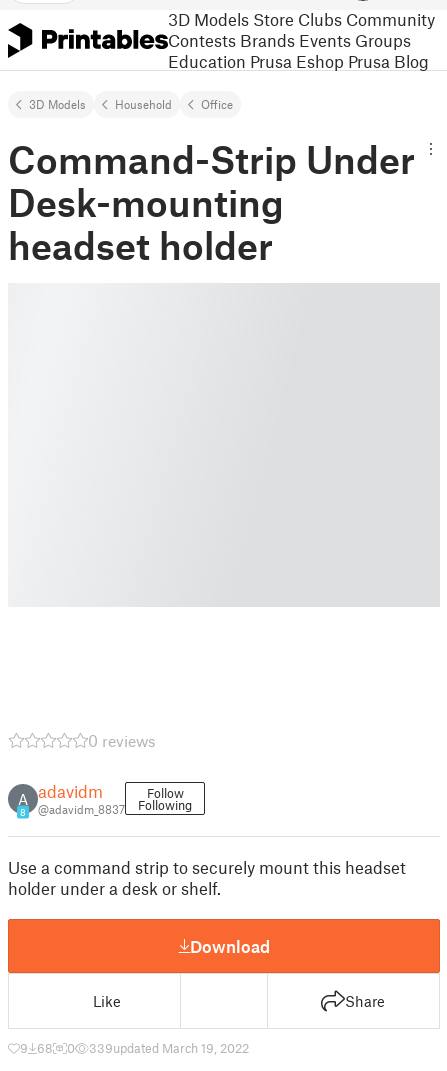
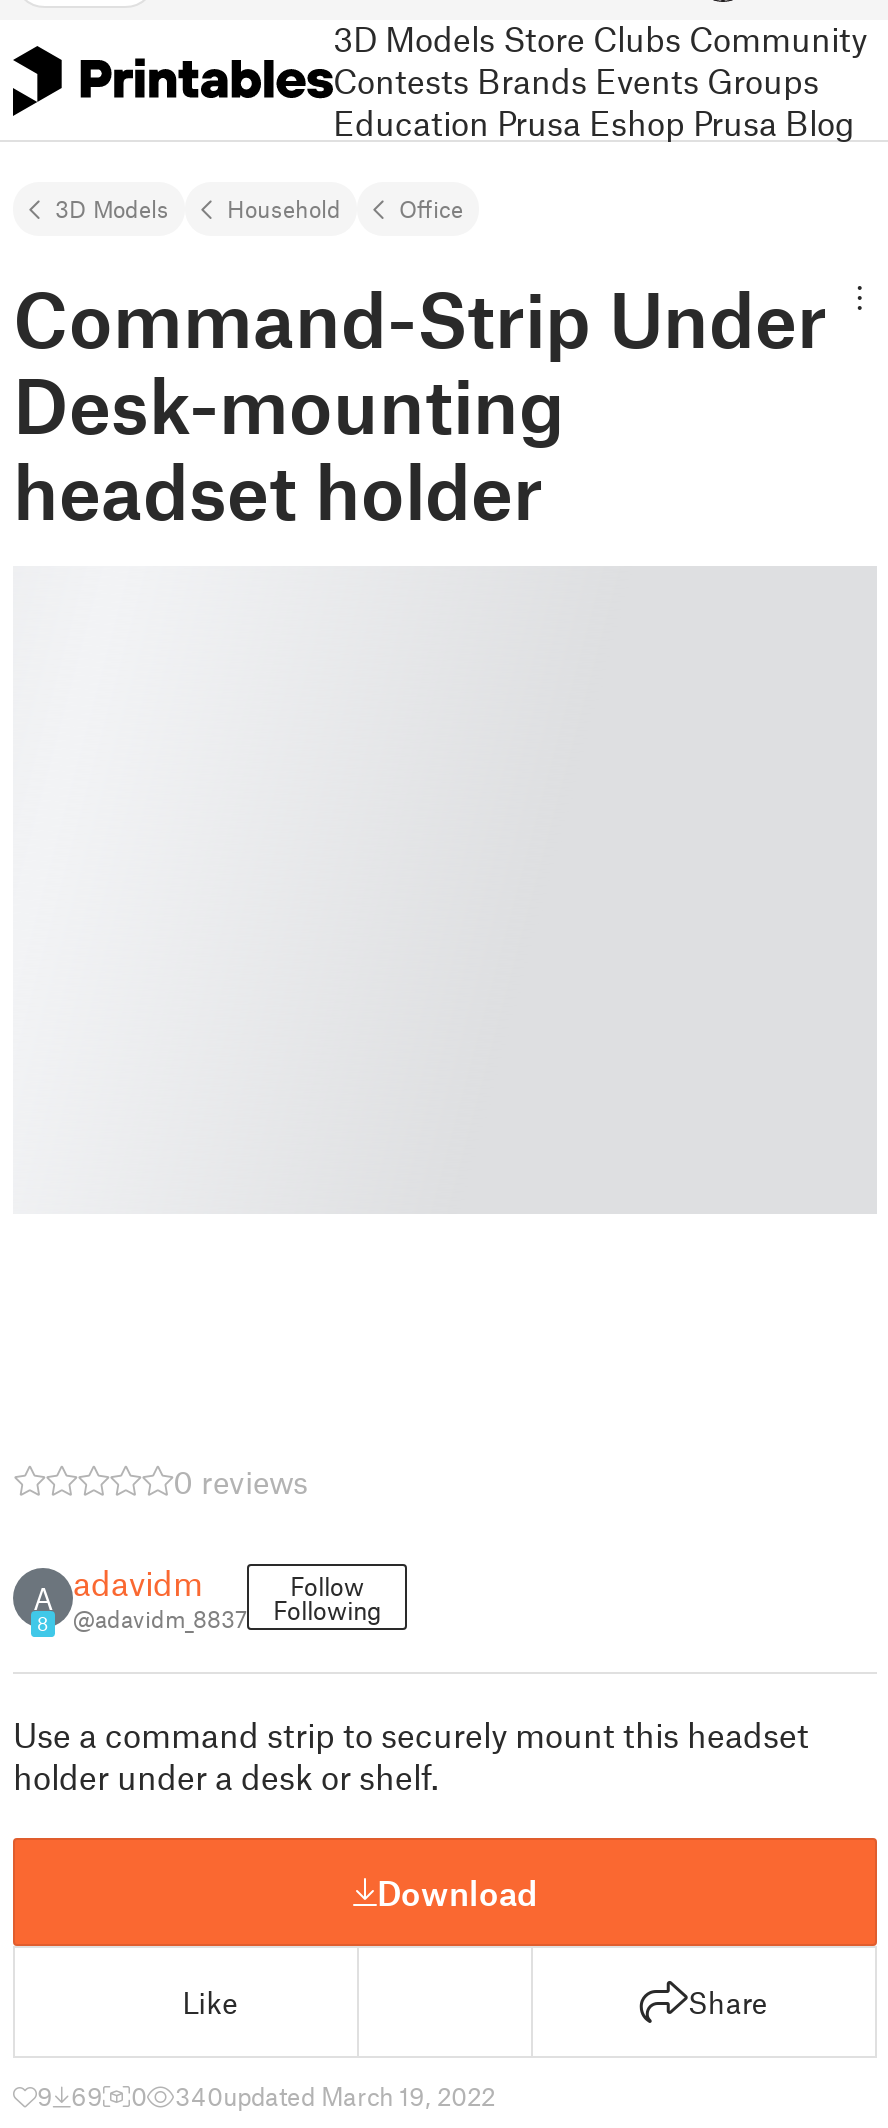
- 9 68
+ 9 69

- 339updated March 19, 2022
+ 340updated March 19, 2022
